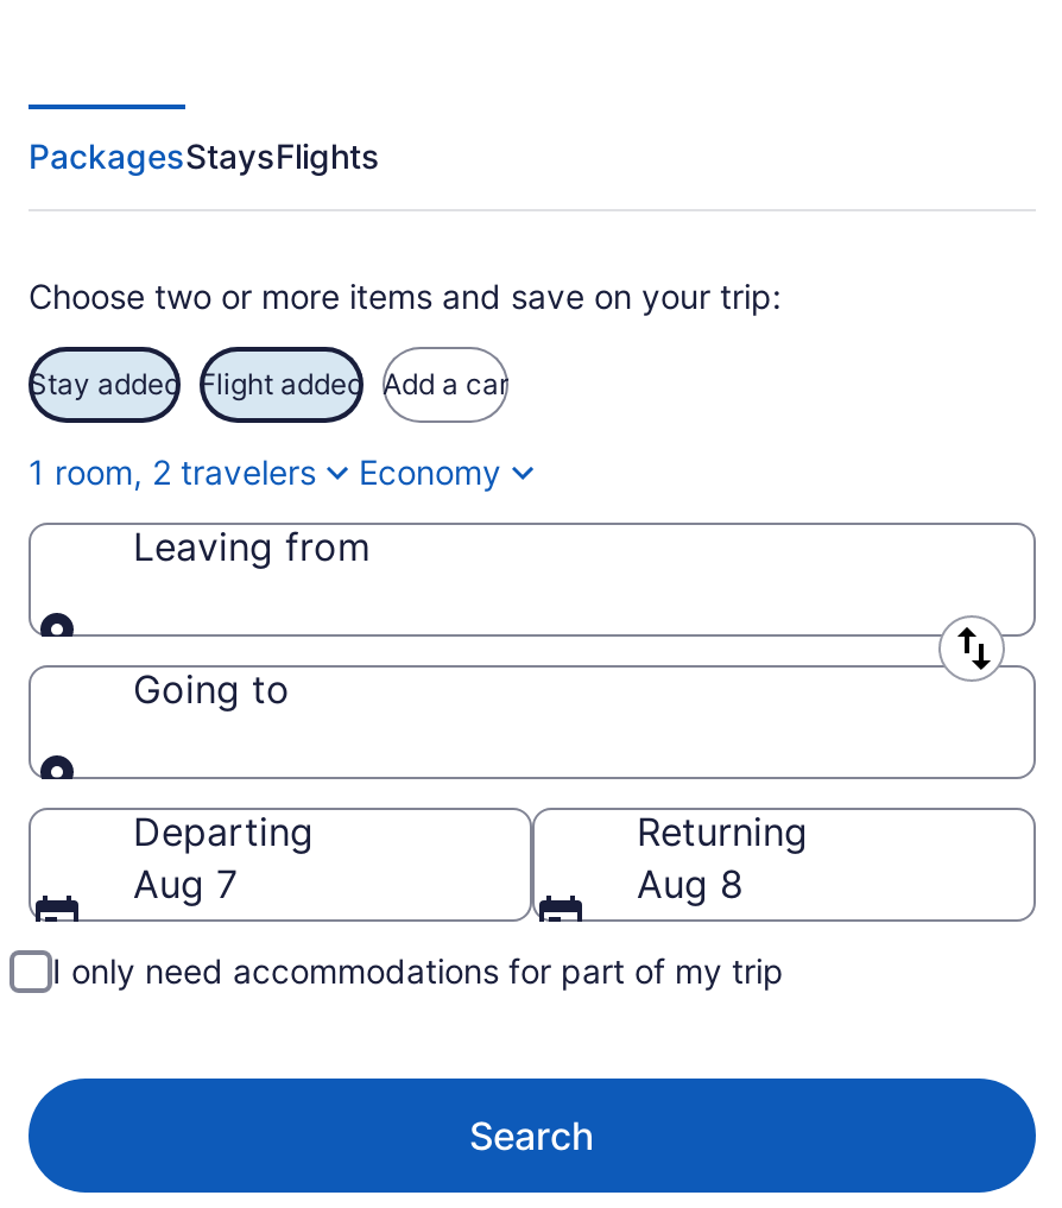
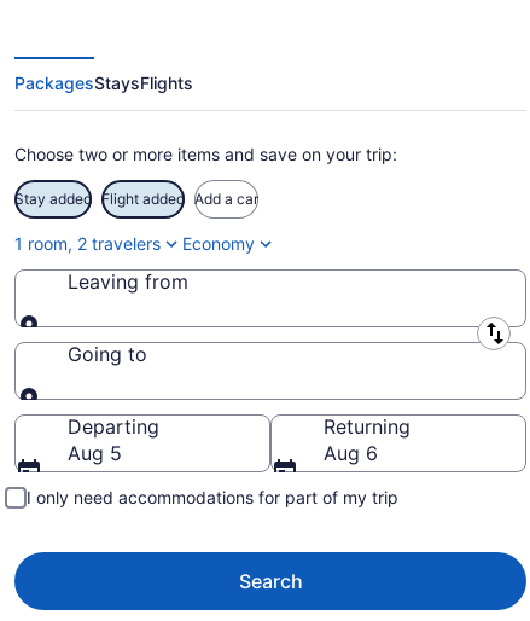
- Aug 7
+ Aug 5

- Aug 8
+ Aug 6
